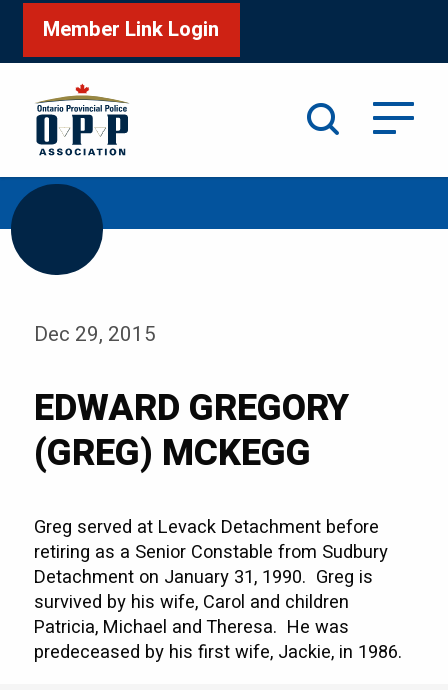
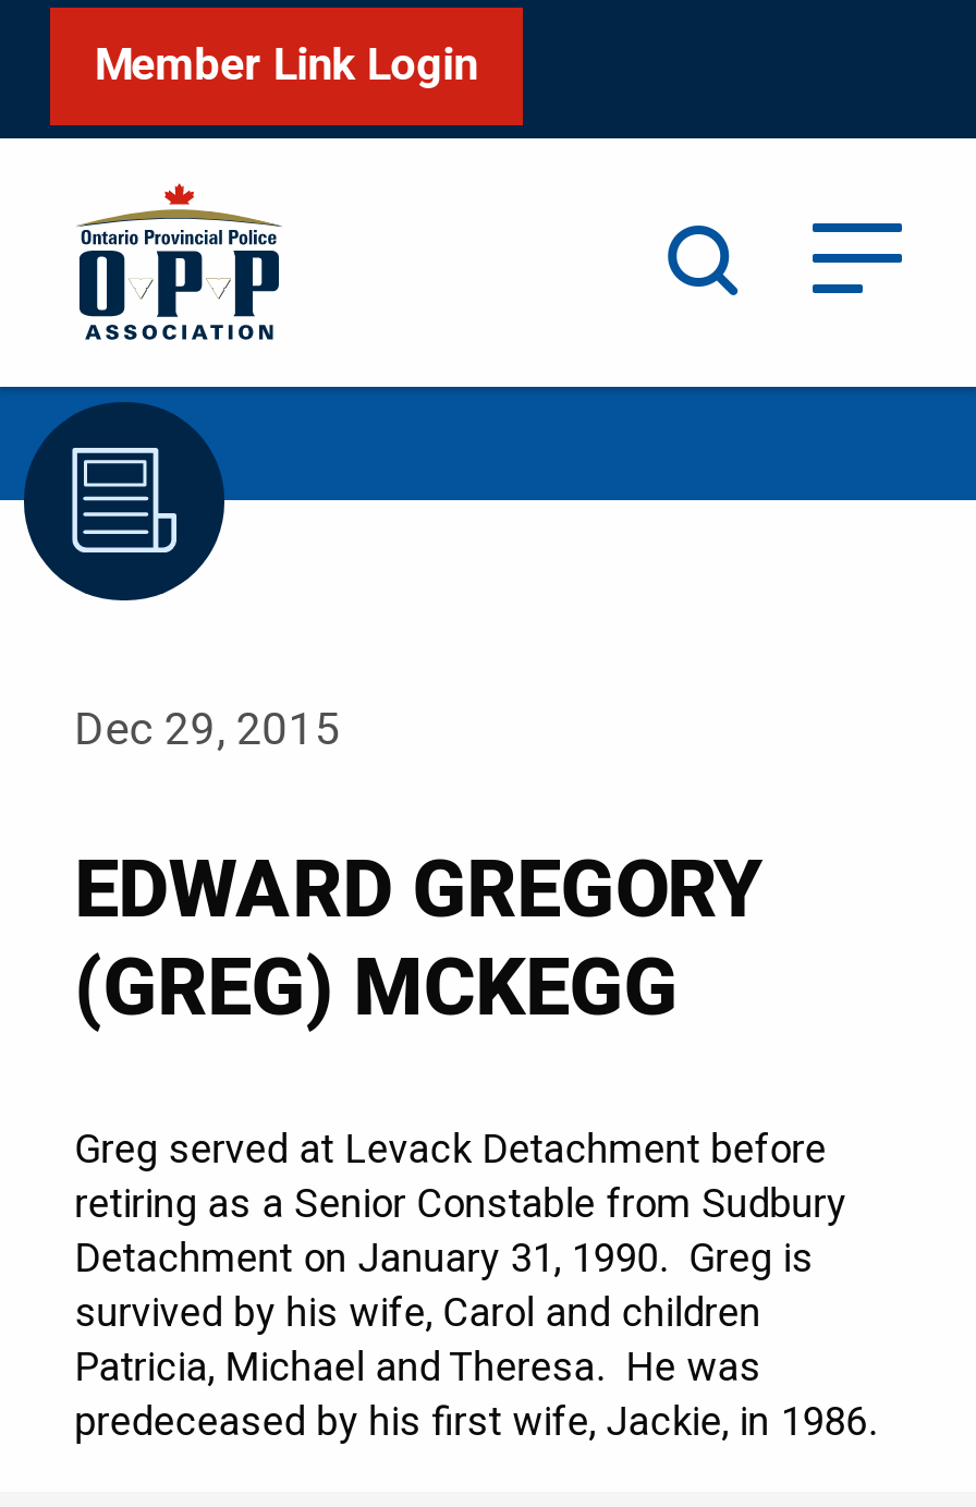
+ [image]
